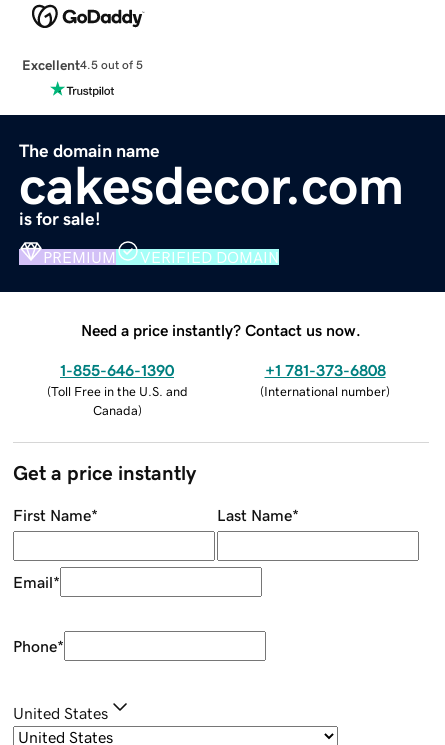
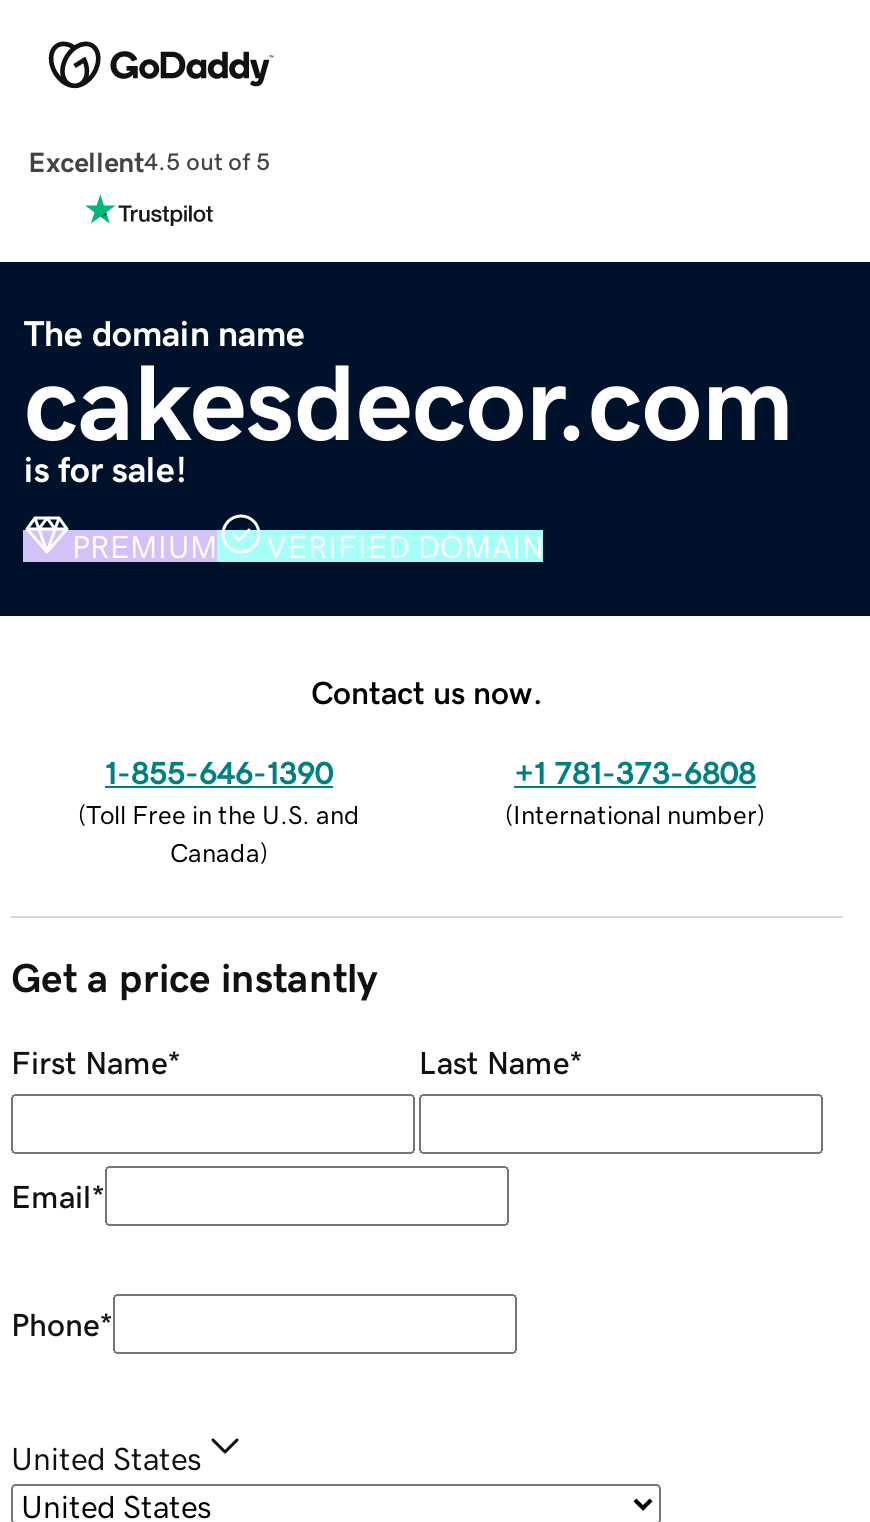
- Need a price instantly? Contact us now.
+ Contact us now.
